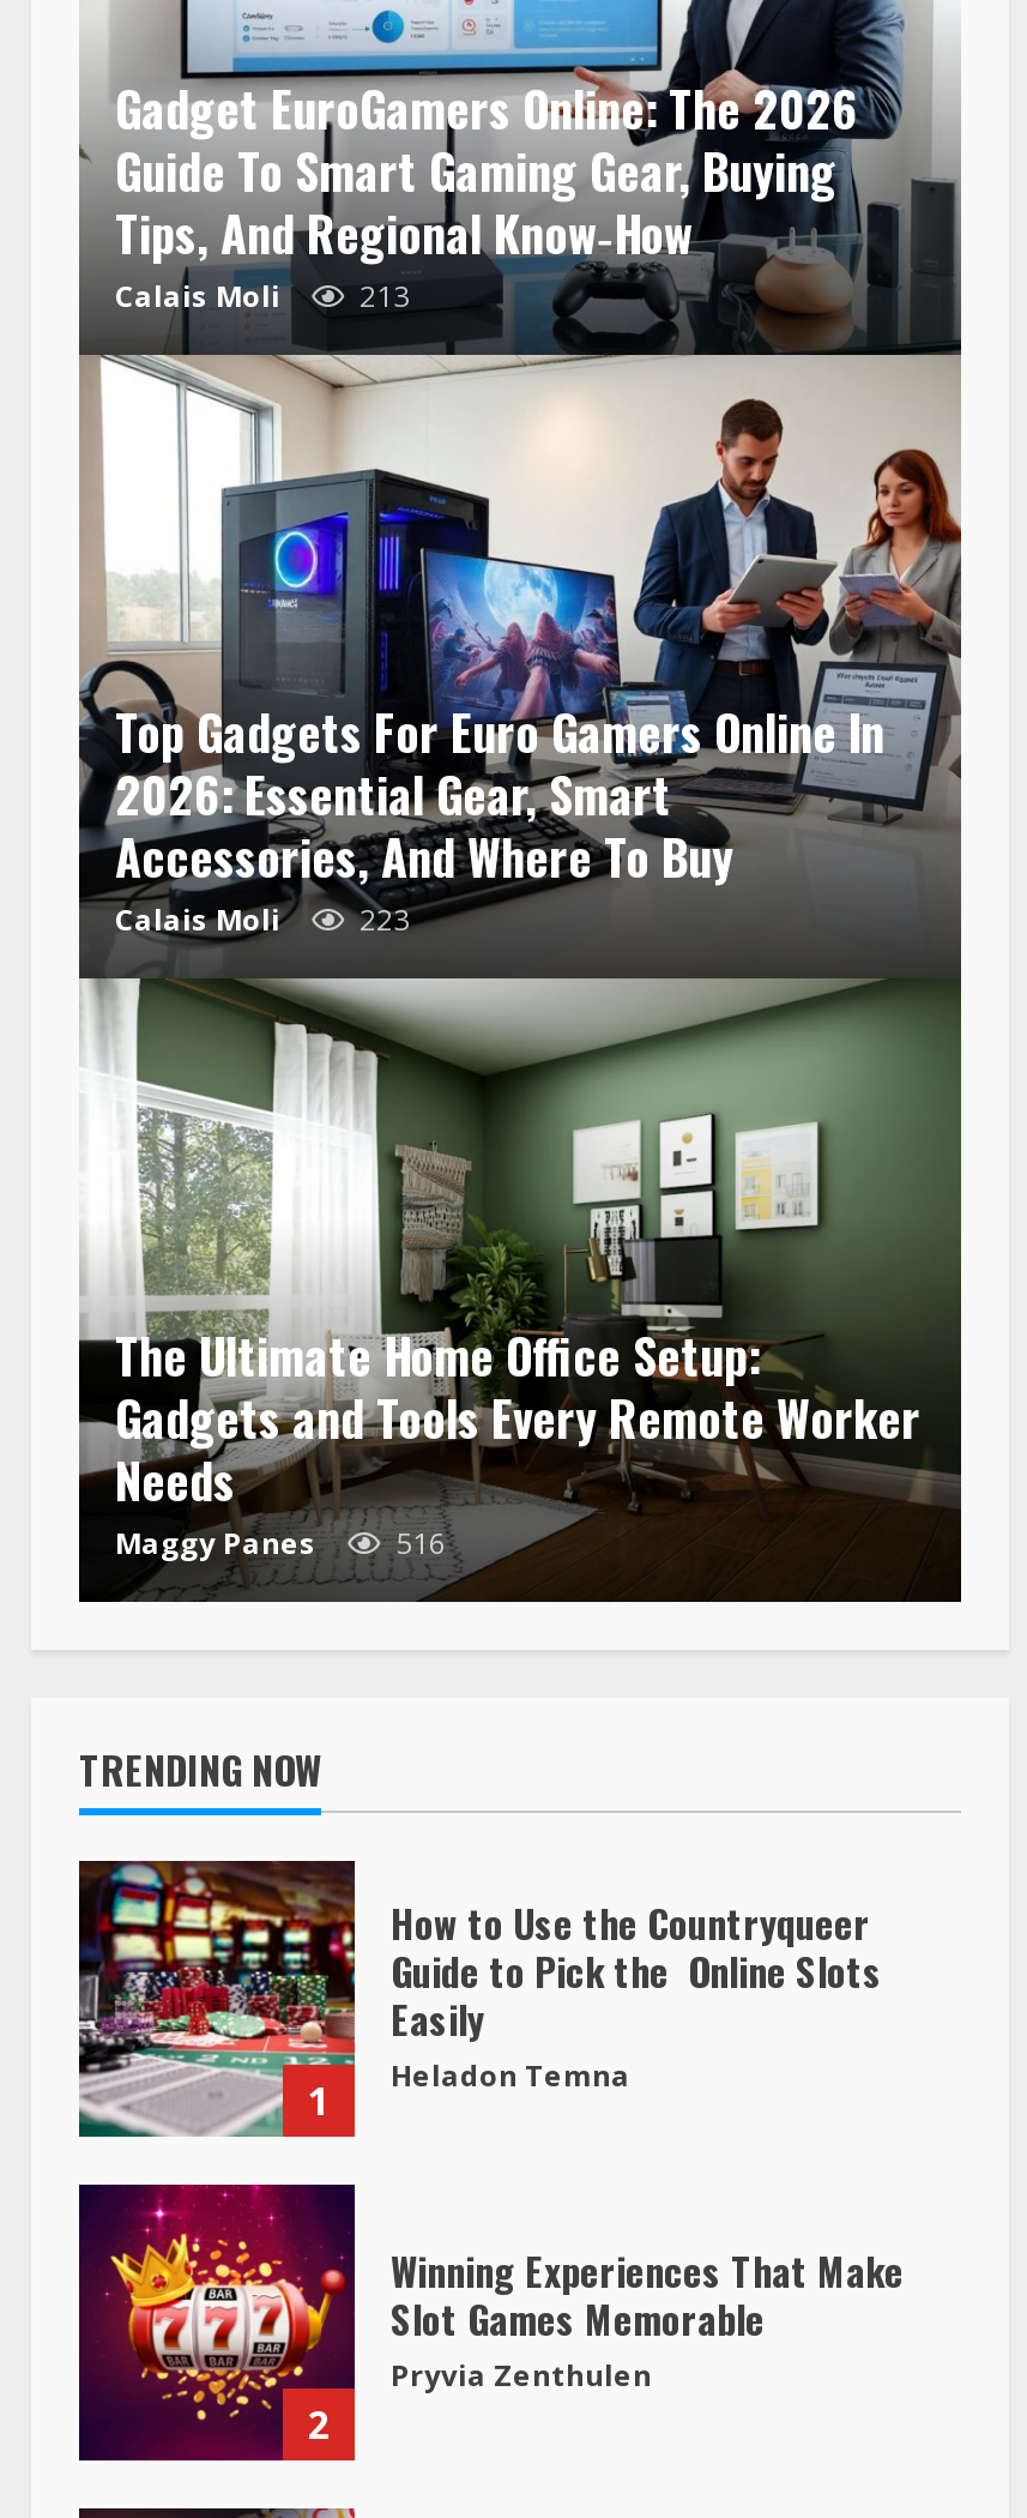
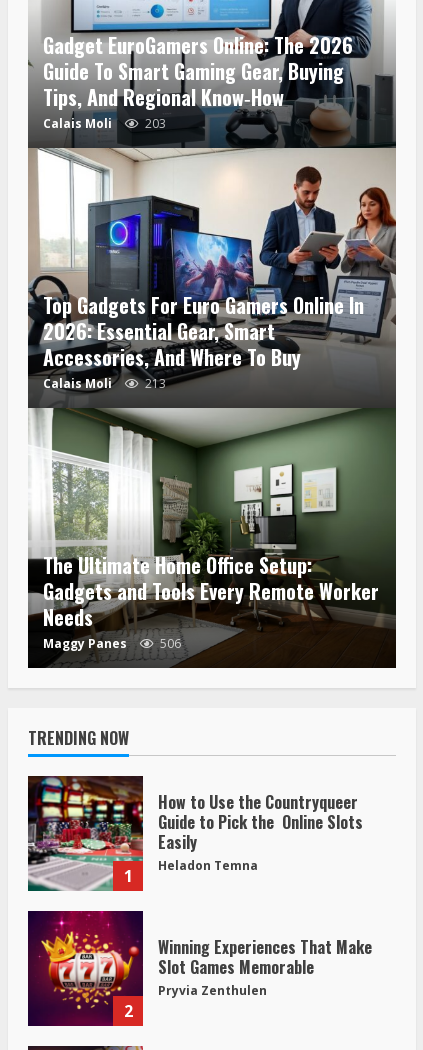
- Calais Moli 213
+ Calais Moli 203

- Calais Moli 223
+ Calais Moli 213

- Maggy Panes 516
+ Maggy Panes 506
